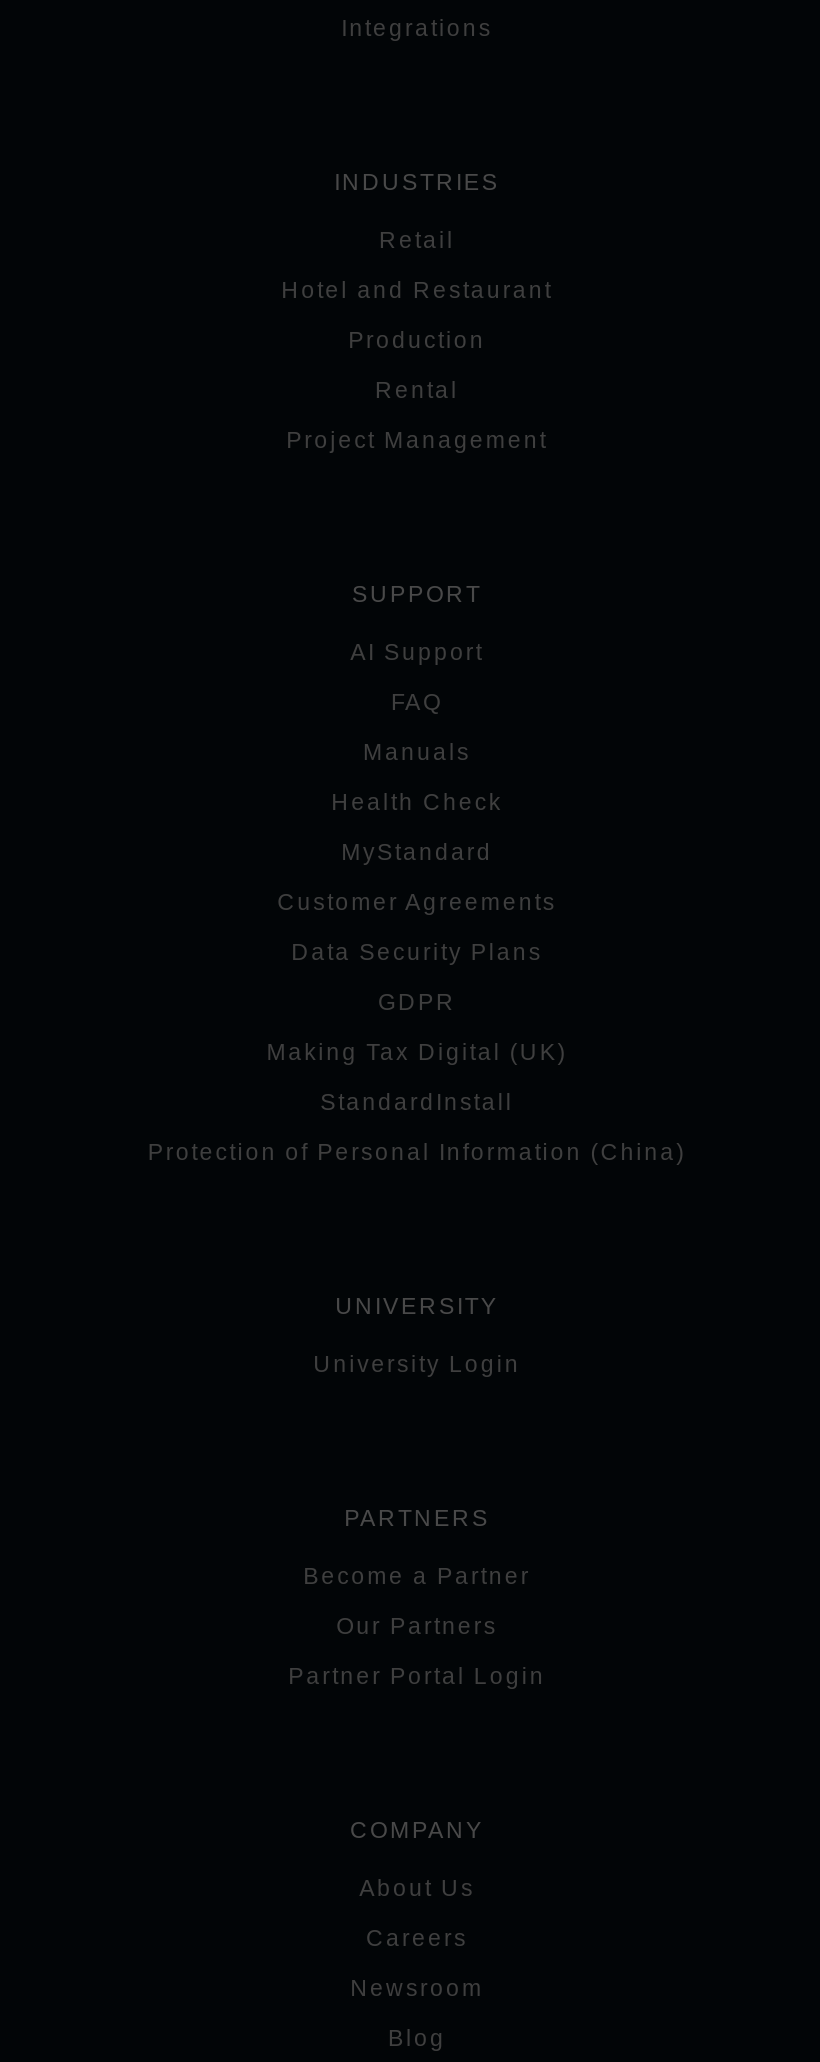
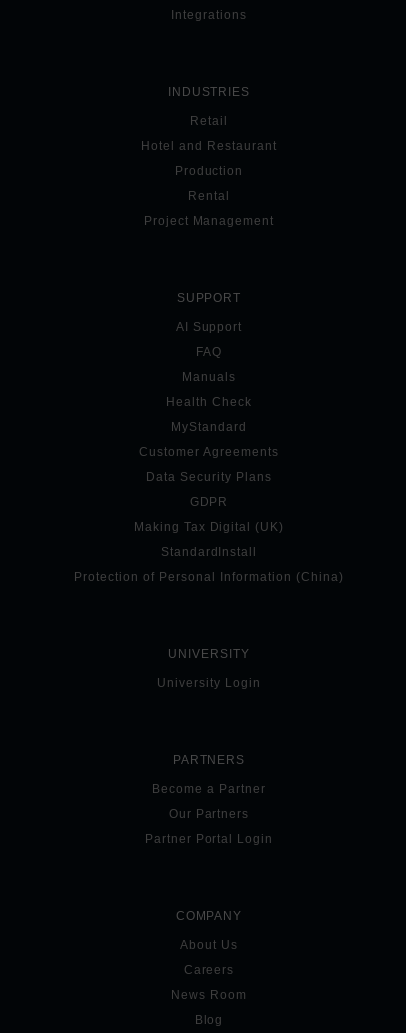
- Newsroom
+ News Room
